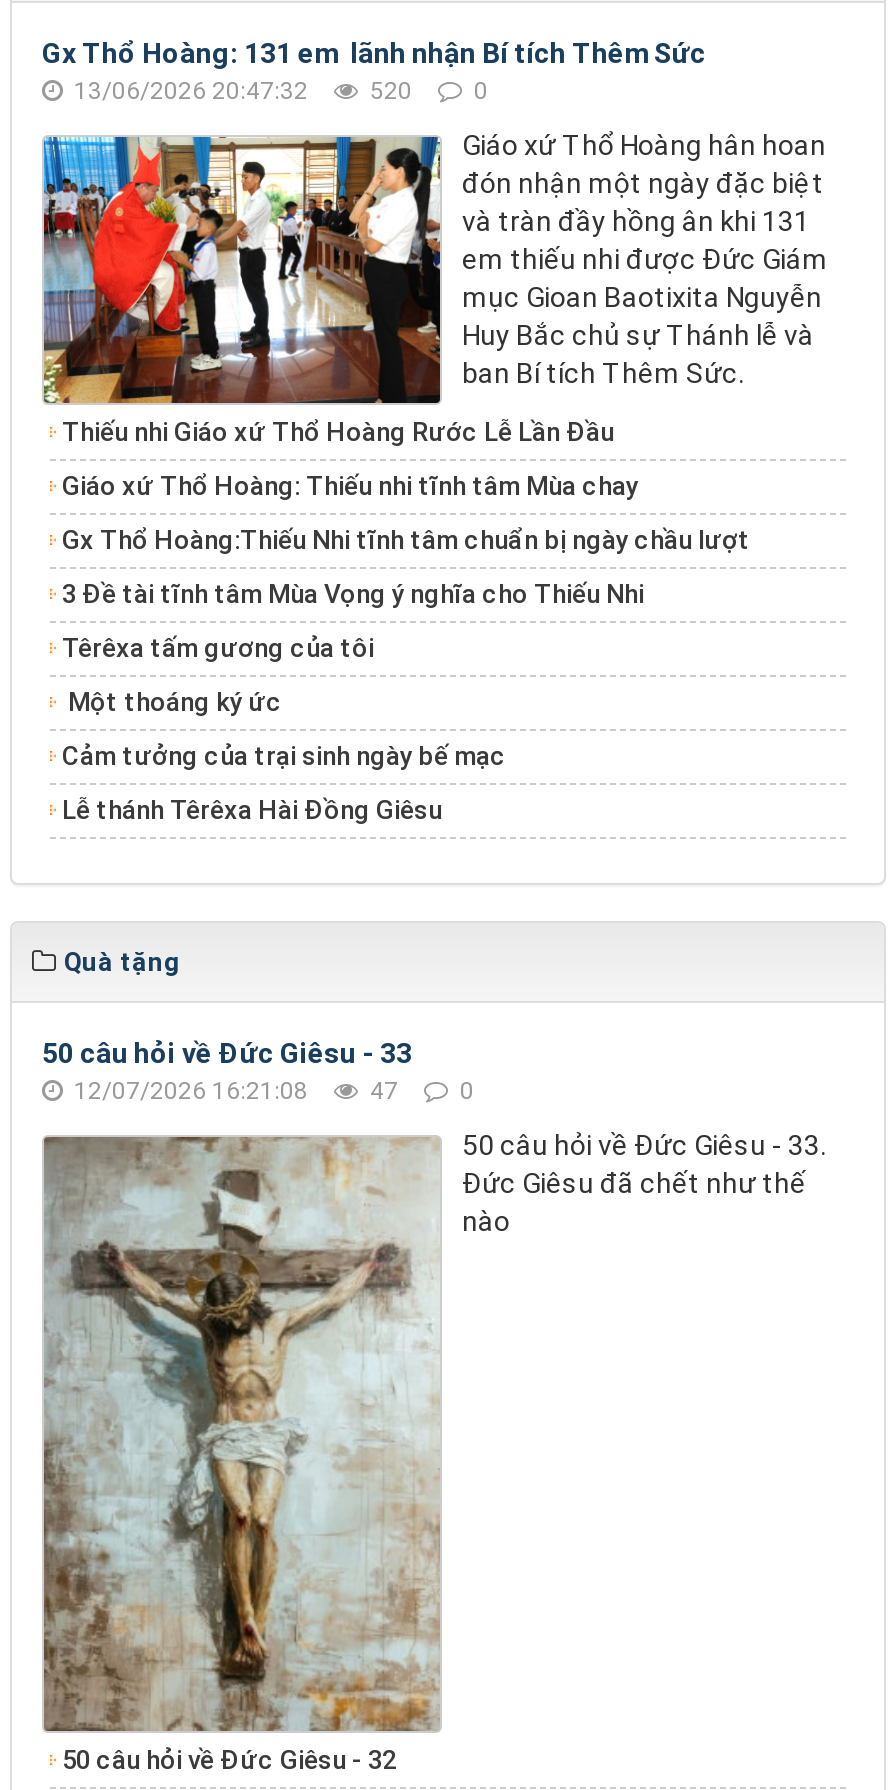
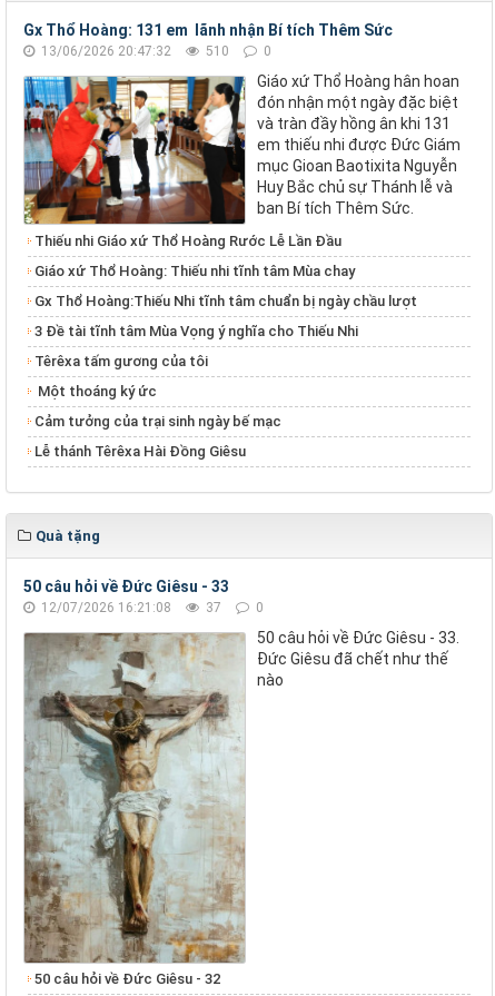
- 13/06/2026 20:47:32 520 0
+ 13/06/2026 20:47:32 510 0

- 12/07/2026 16:21:08 47 0
+ 12/07/2026 16:21:08 37 0
